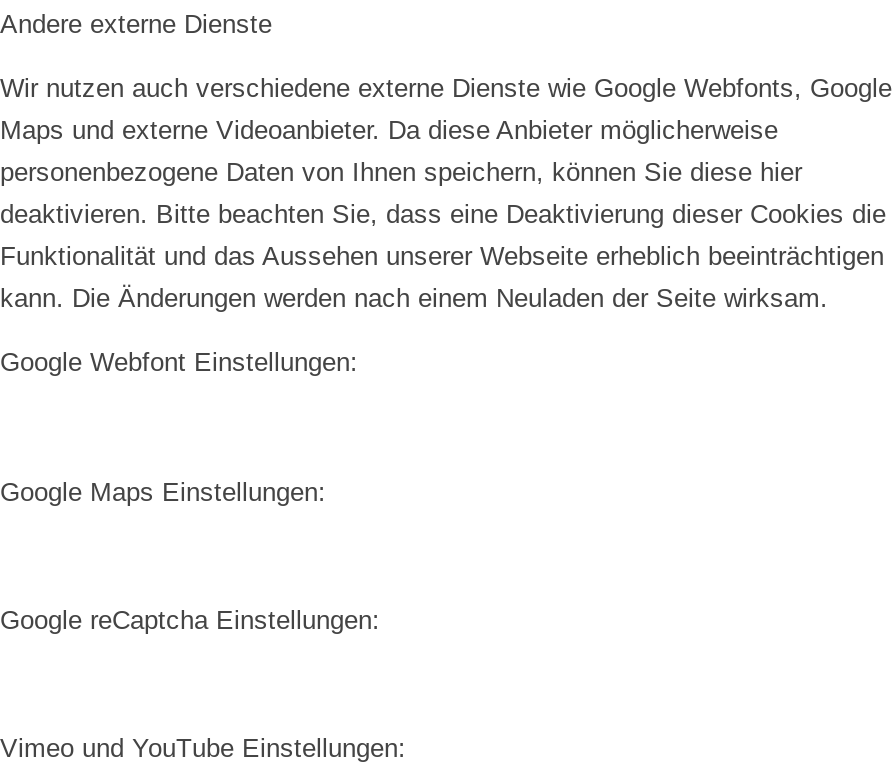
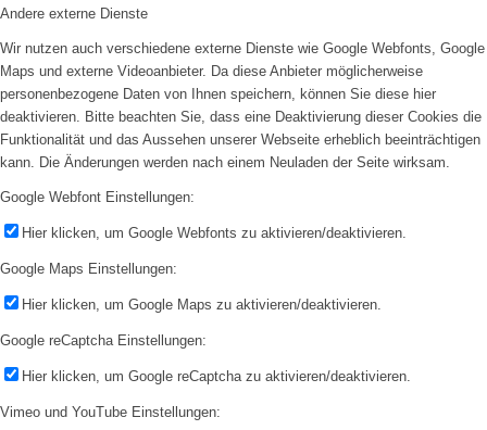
+ Hier klicken, um Google Webfonts zu aktivieren/deaktivieren.

+ Hier klicken, um Google Maps zu aktivieren/deaktivieren.

+ Hier klicken, um Google reCaptcha zu aktivieren/deaktivieren.
